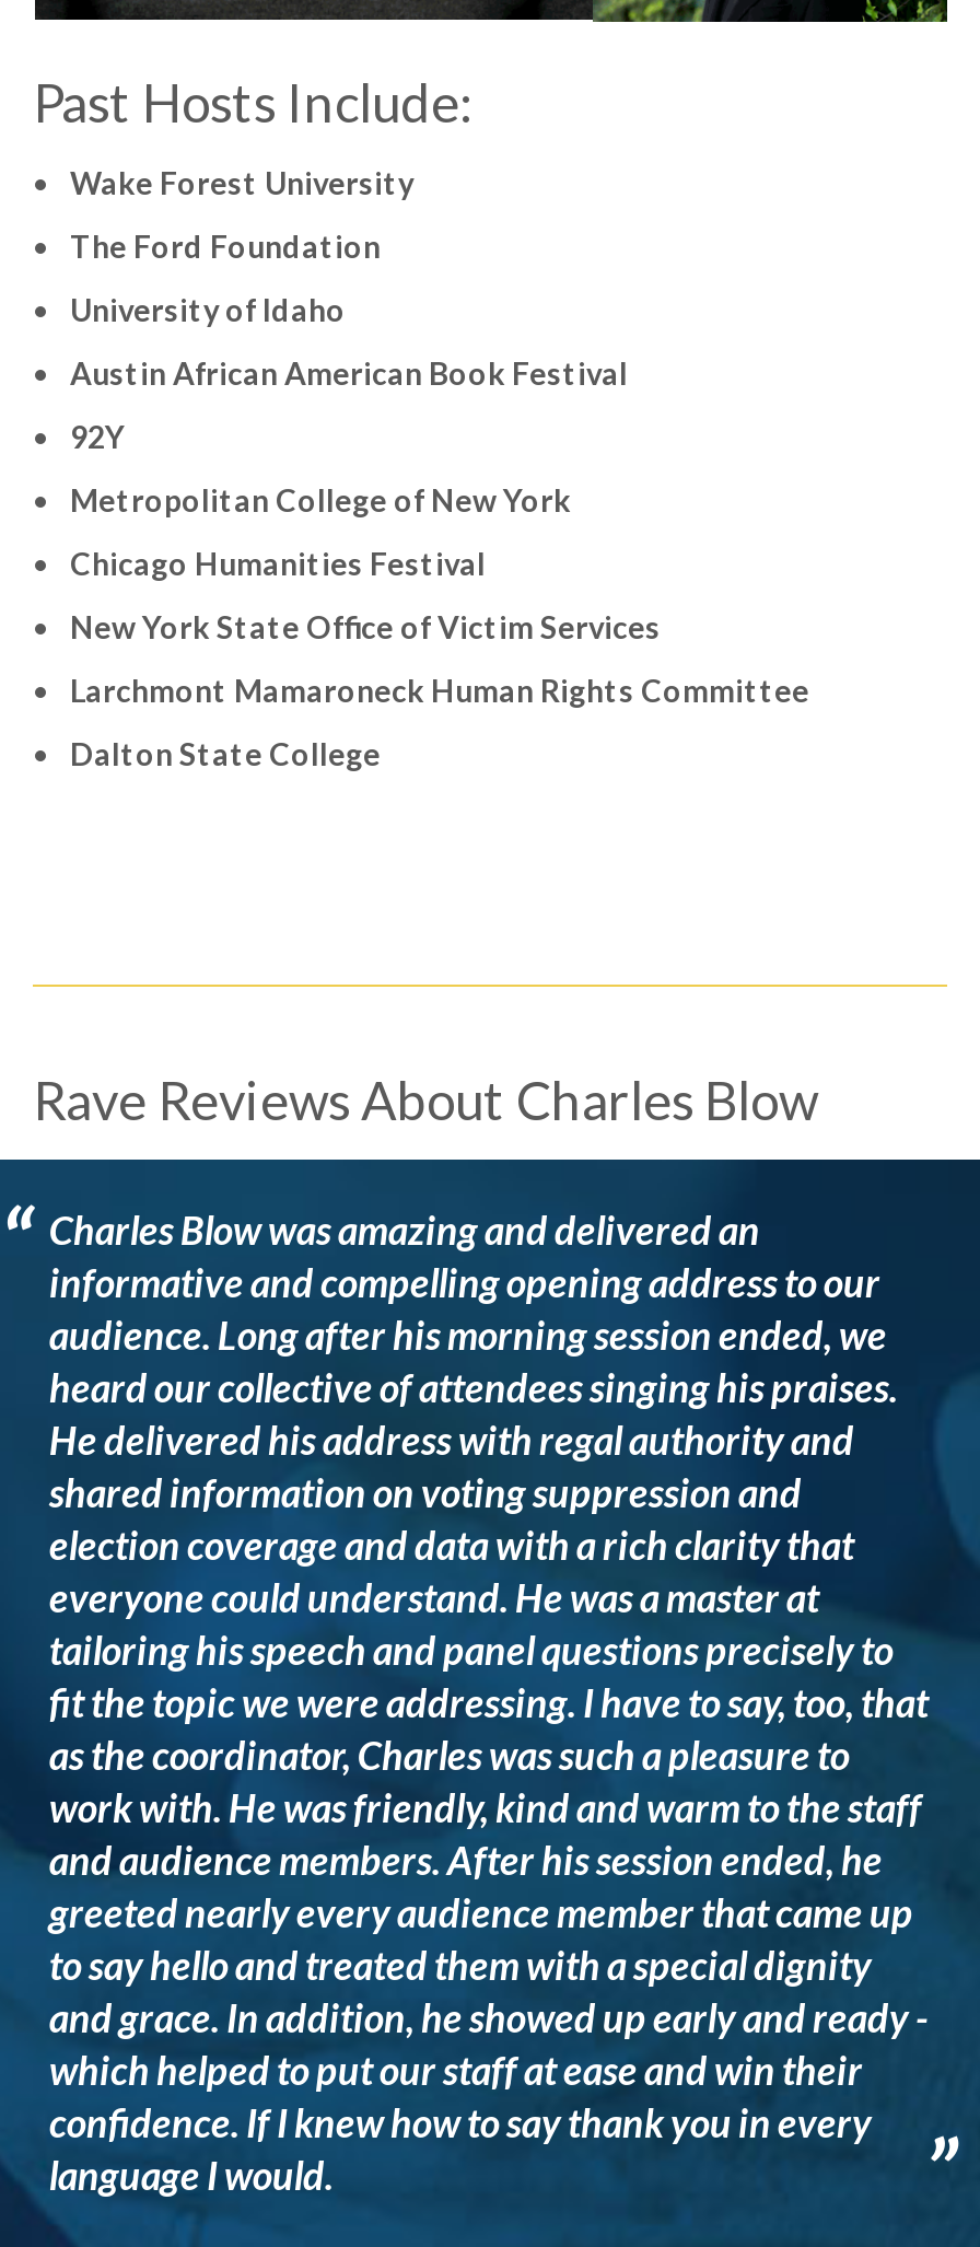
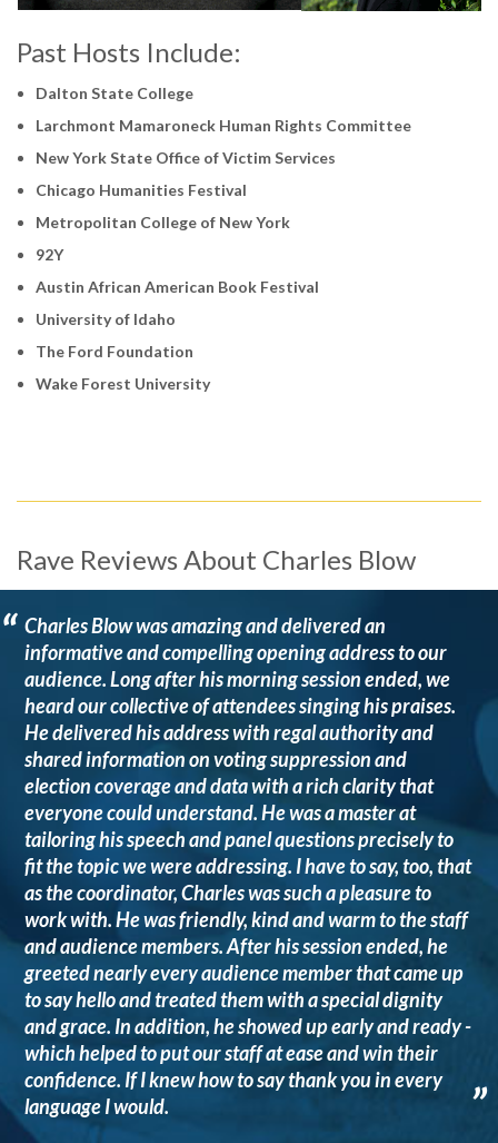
moved down: Larchmont Mamaroneck Human Rights Committee | New York State Office of Victim Services | Chicago Humanities Festival | ... | The Ford Foundation | Wake Forest University

moved up: Dalton State College
